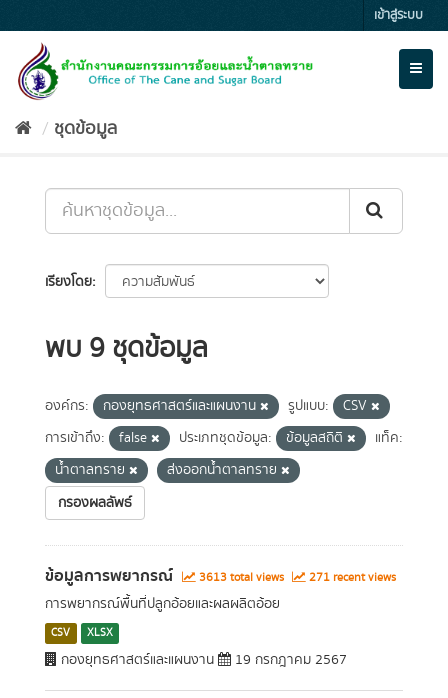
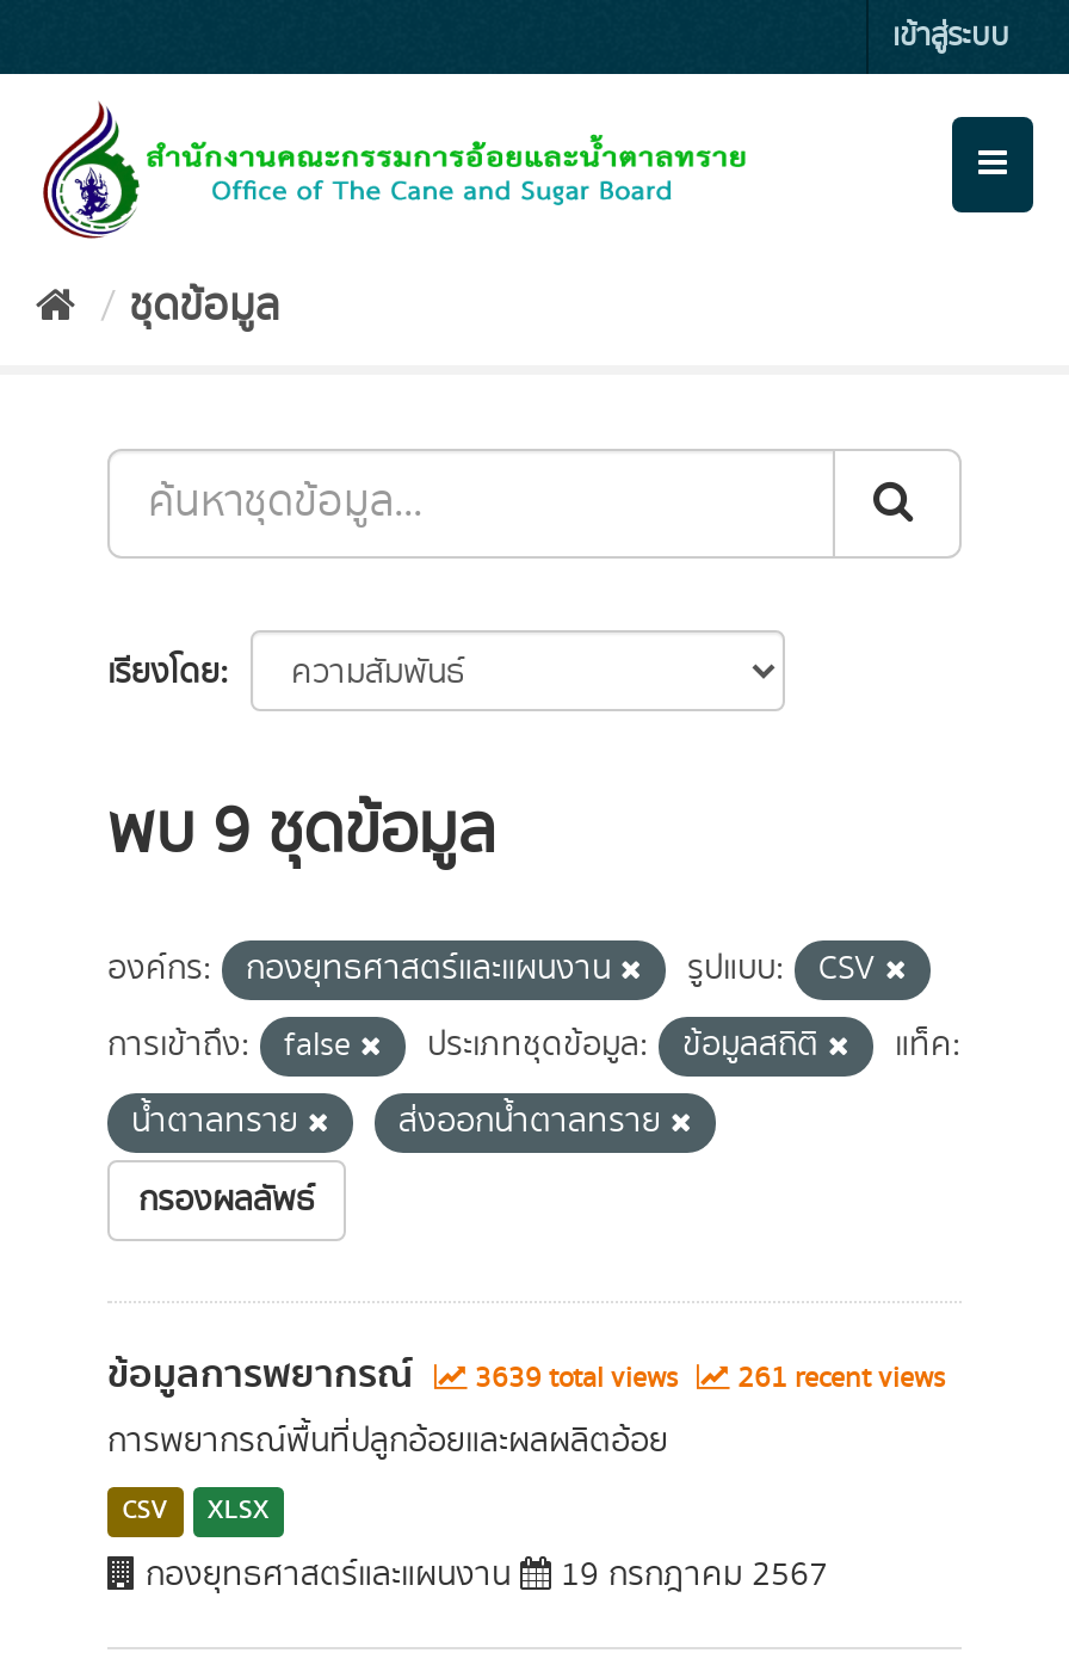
- 3613 total views
+ 3639 total views

- 271 recent views
+ 261 recent views
